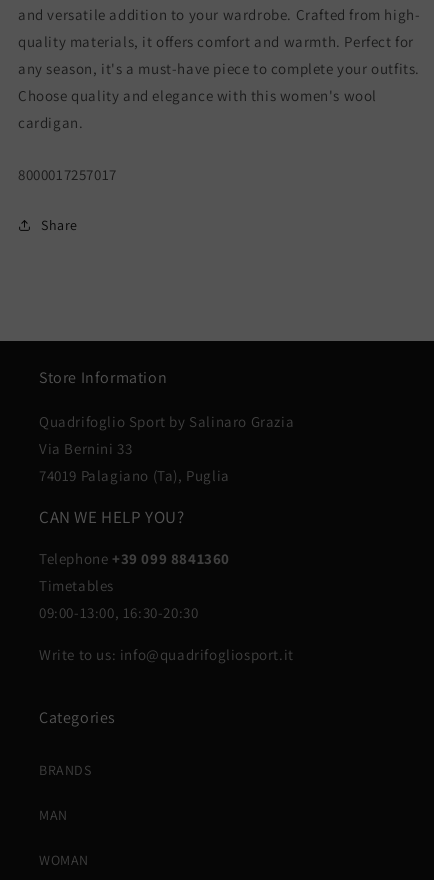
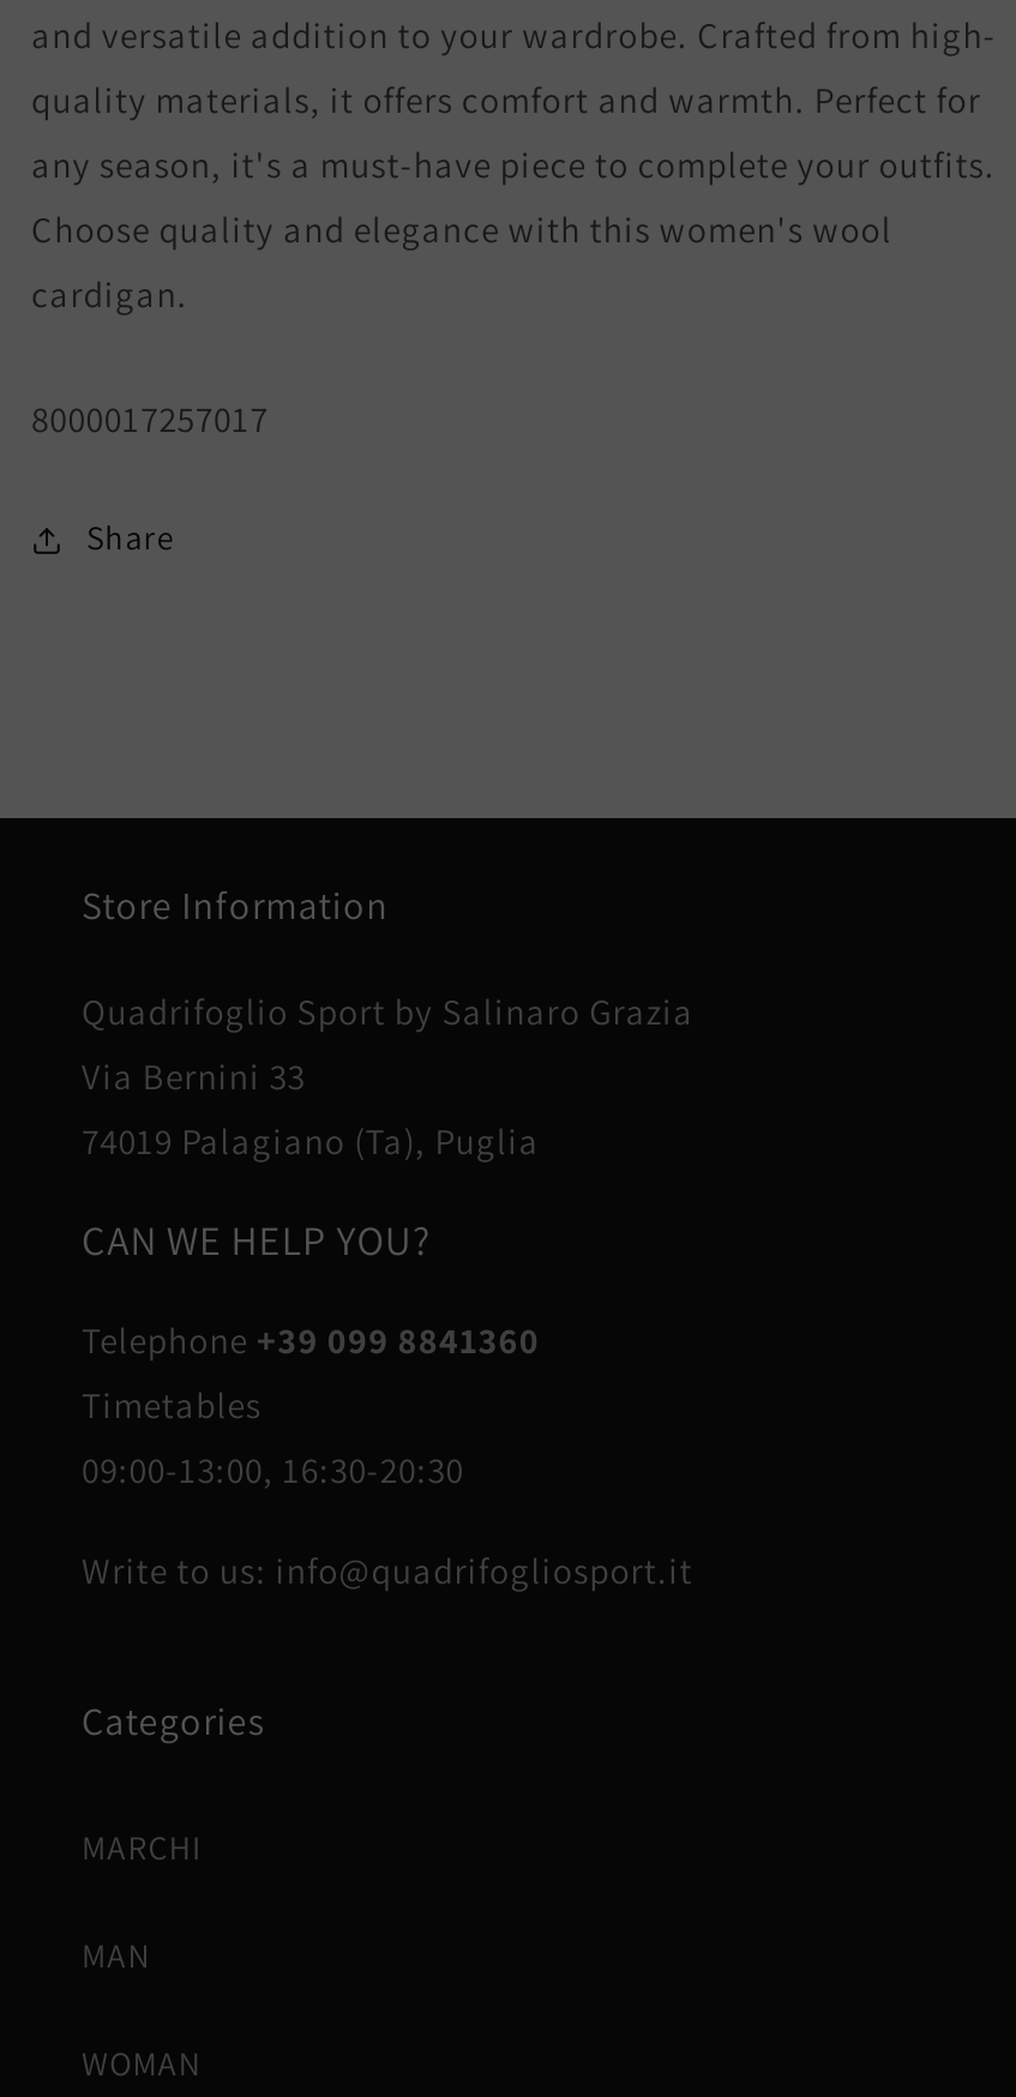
- BRANDS
+ MARCHI
